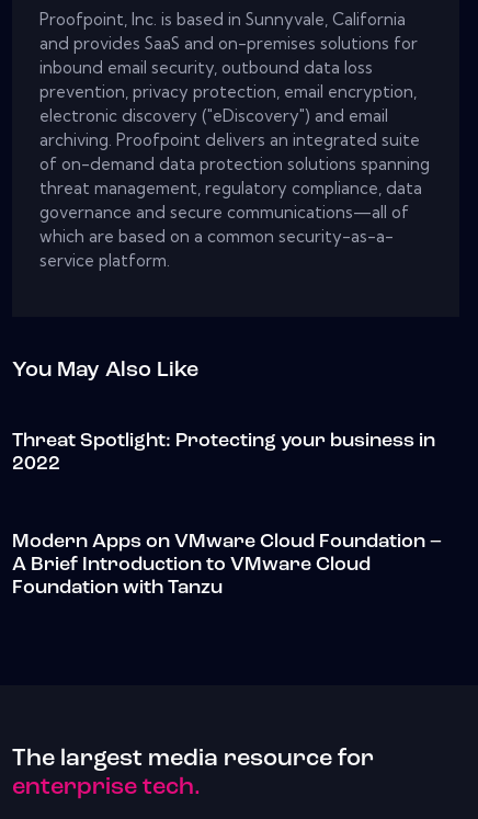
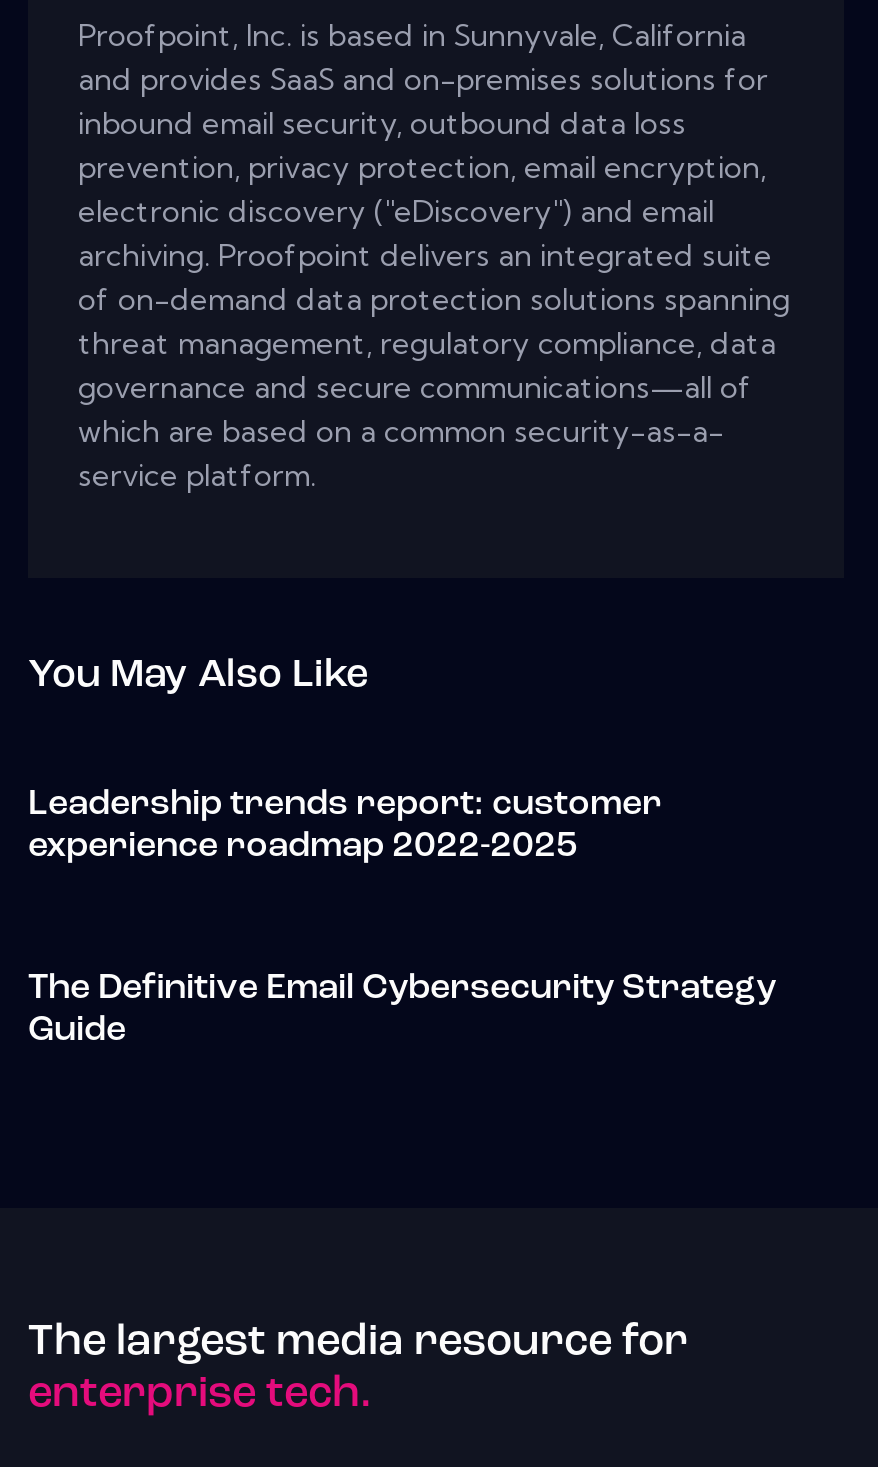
- Threat Spotlight: Protecting your business in
- 2022
+ Leadership trends report: customer
+ experience roadmap 2022-2025

- Modern Apps on VMware Cloud Foundation –
- A Brief Introduction to VMware Cloud
- Foundation with Tanzu
+ The Definitive Email Cybersecurity Strategy
+ Guide
